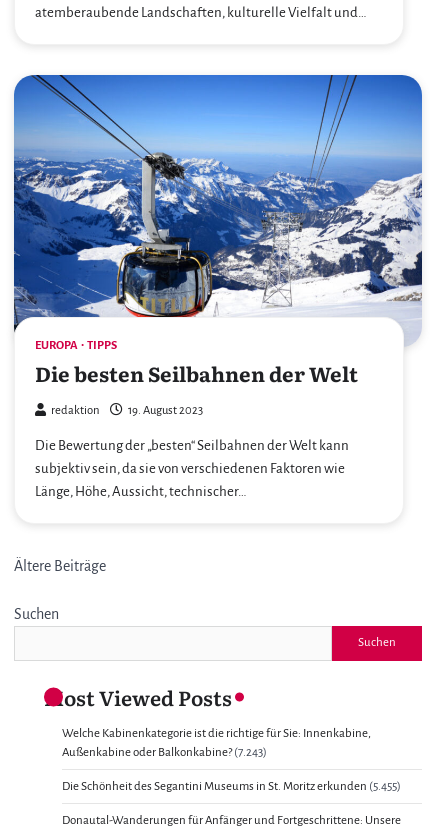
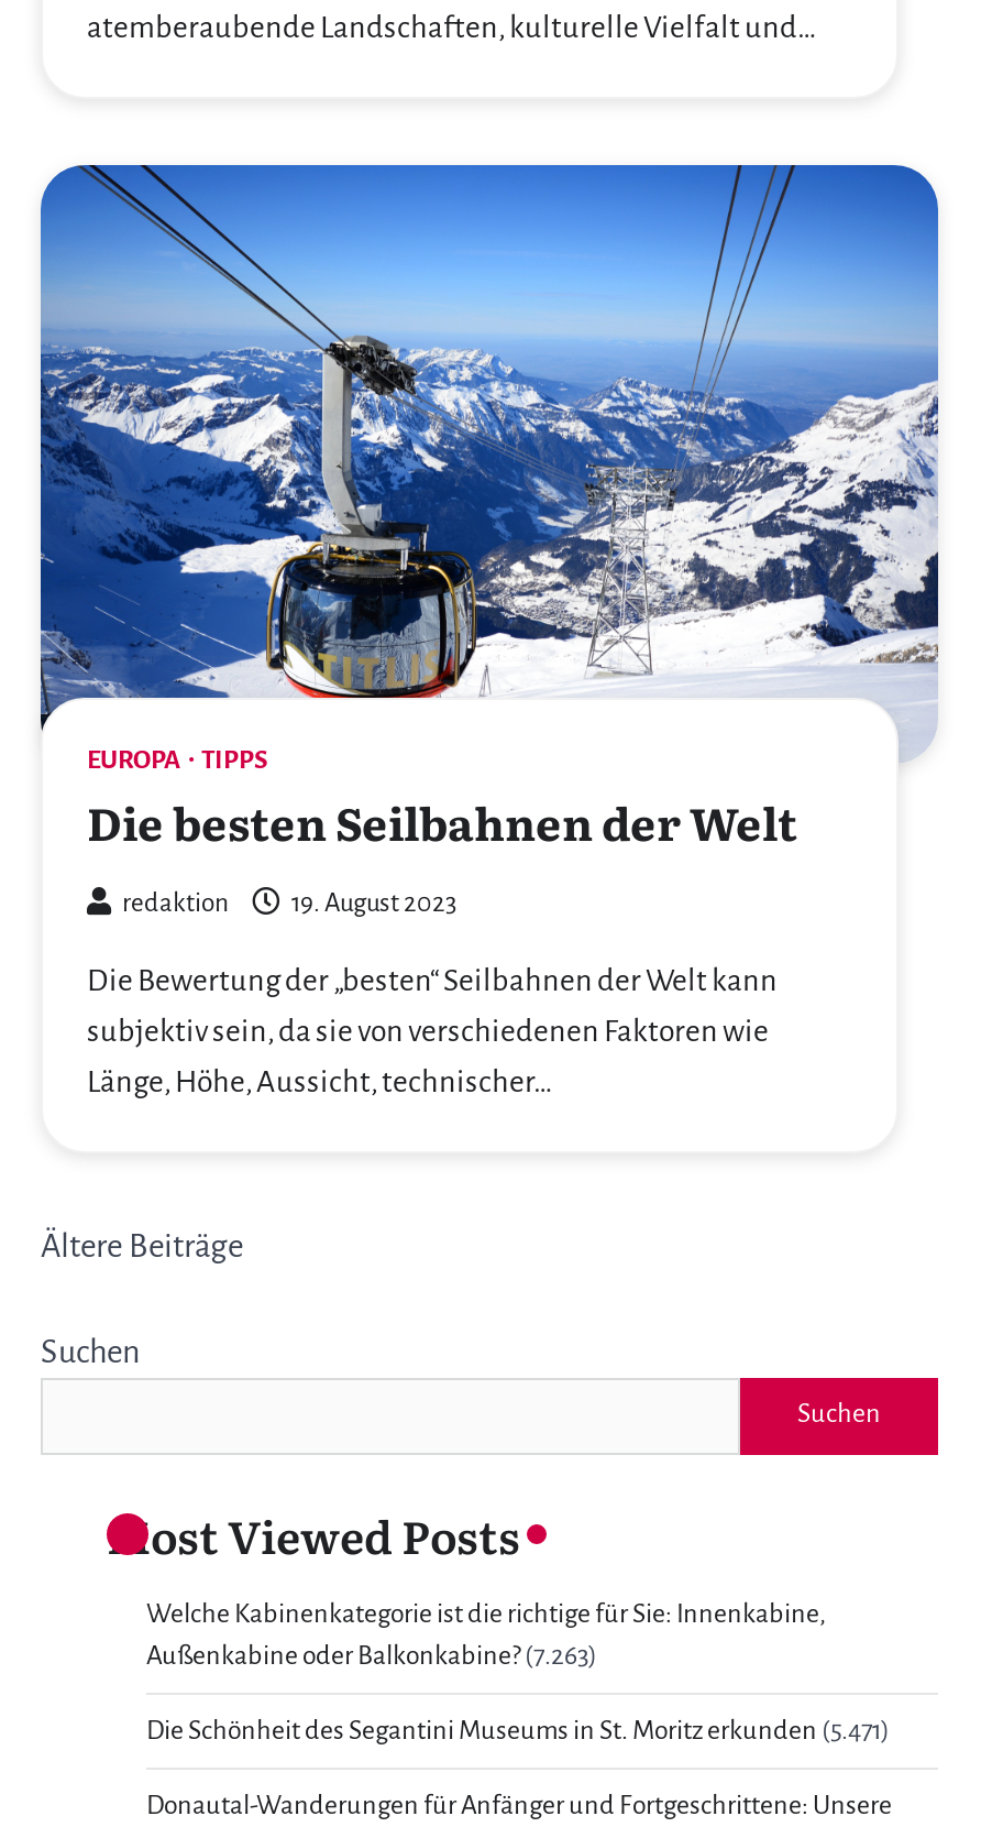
- Außenkabine oder Balkonkabine? (7.243)
+ Außenkabine oder Balkonkabine? (7.263)

- Die Schönheit des Segantini Museums in St. Moritz erkunden (5.455)
+ Die Schönheit des Segantini Museums in St. Moritz erkunden (5.471)
